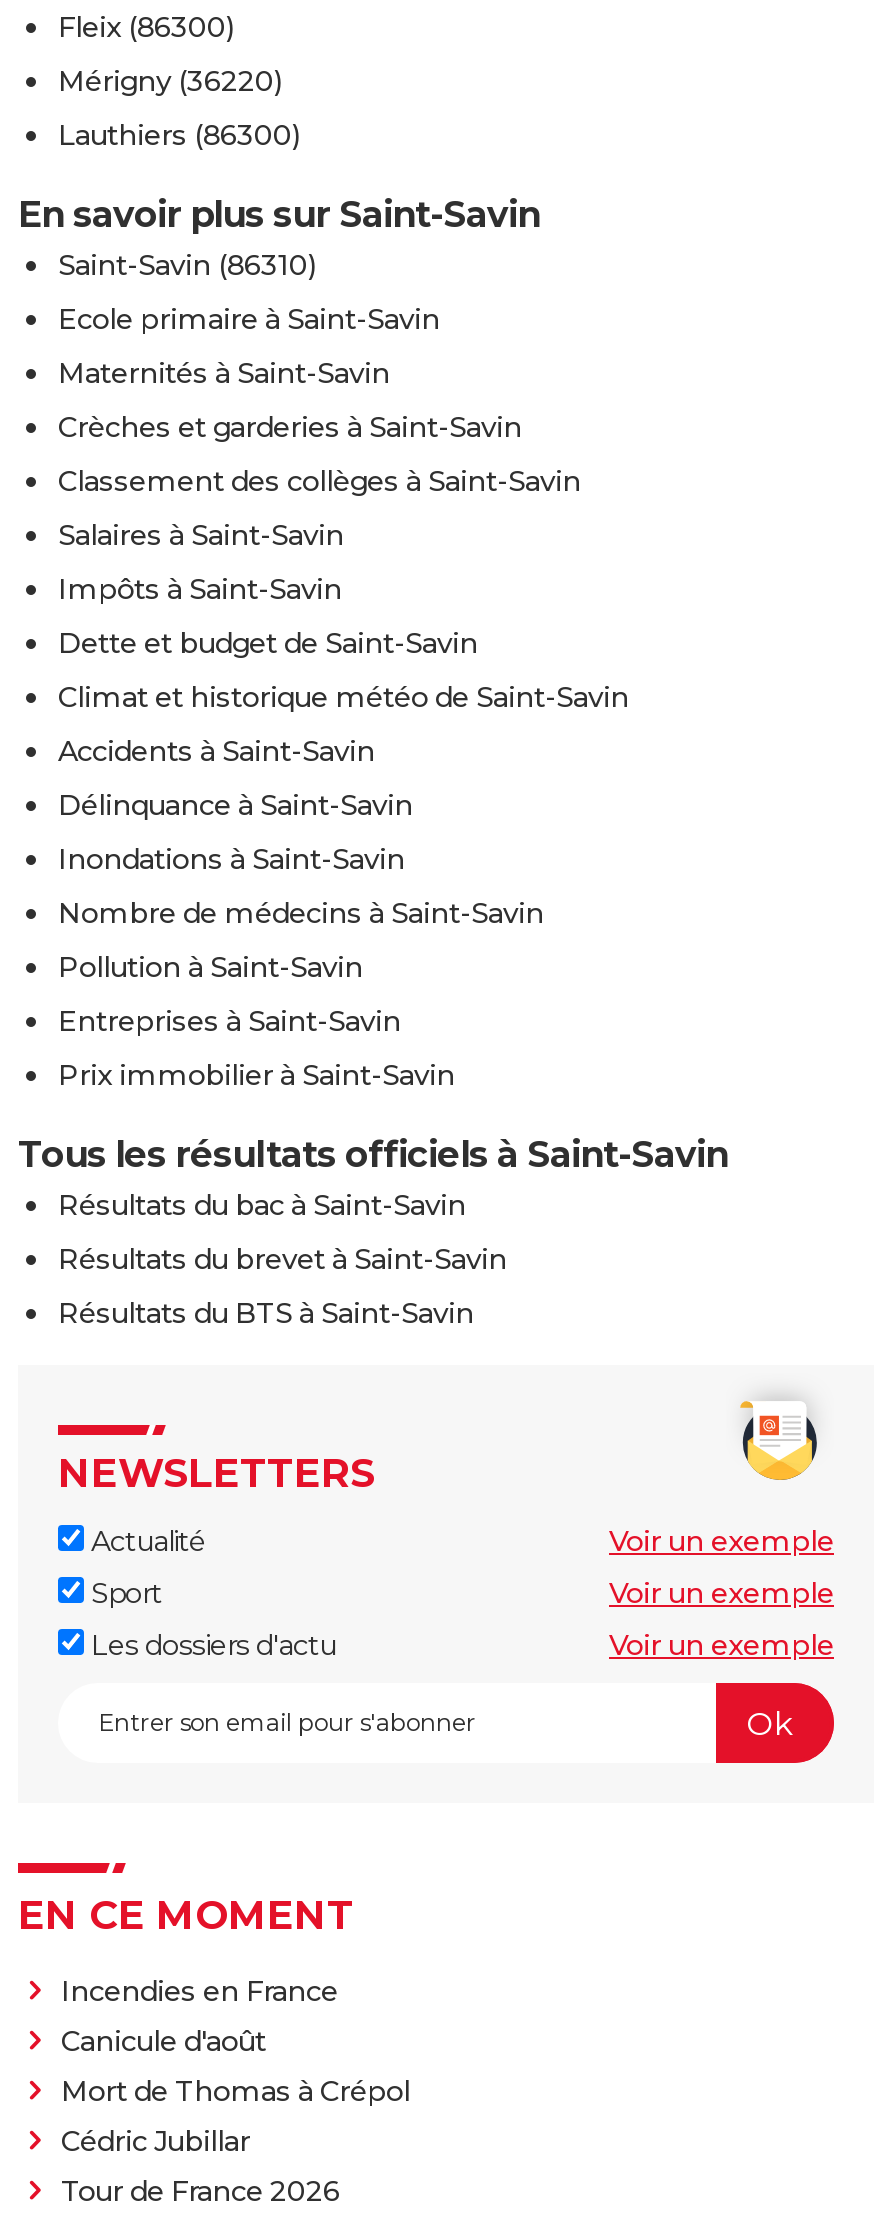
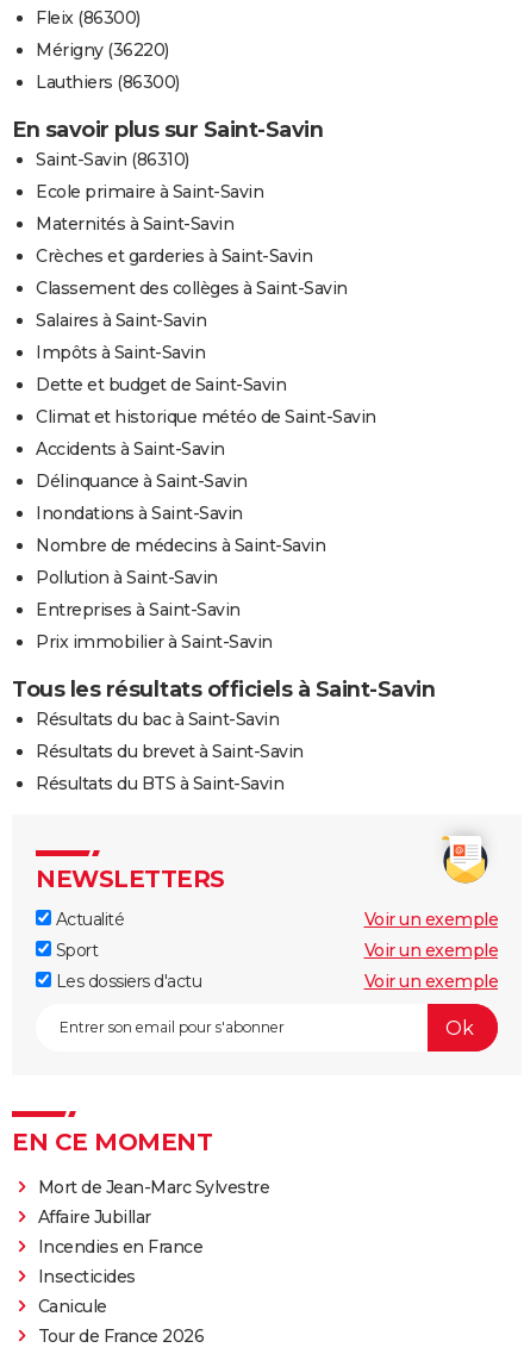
+ Mort de Jean-Marc Sylvestre
+ Affaire Jubillar

moved down: Incendies en France

- Canicule d'août
- Mort de Thomas à Crépol
- Cédric Jubillar
+ Insecticides
+ Canicule
